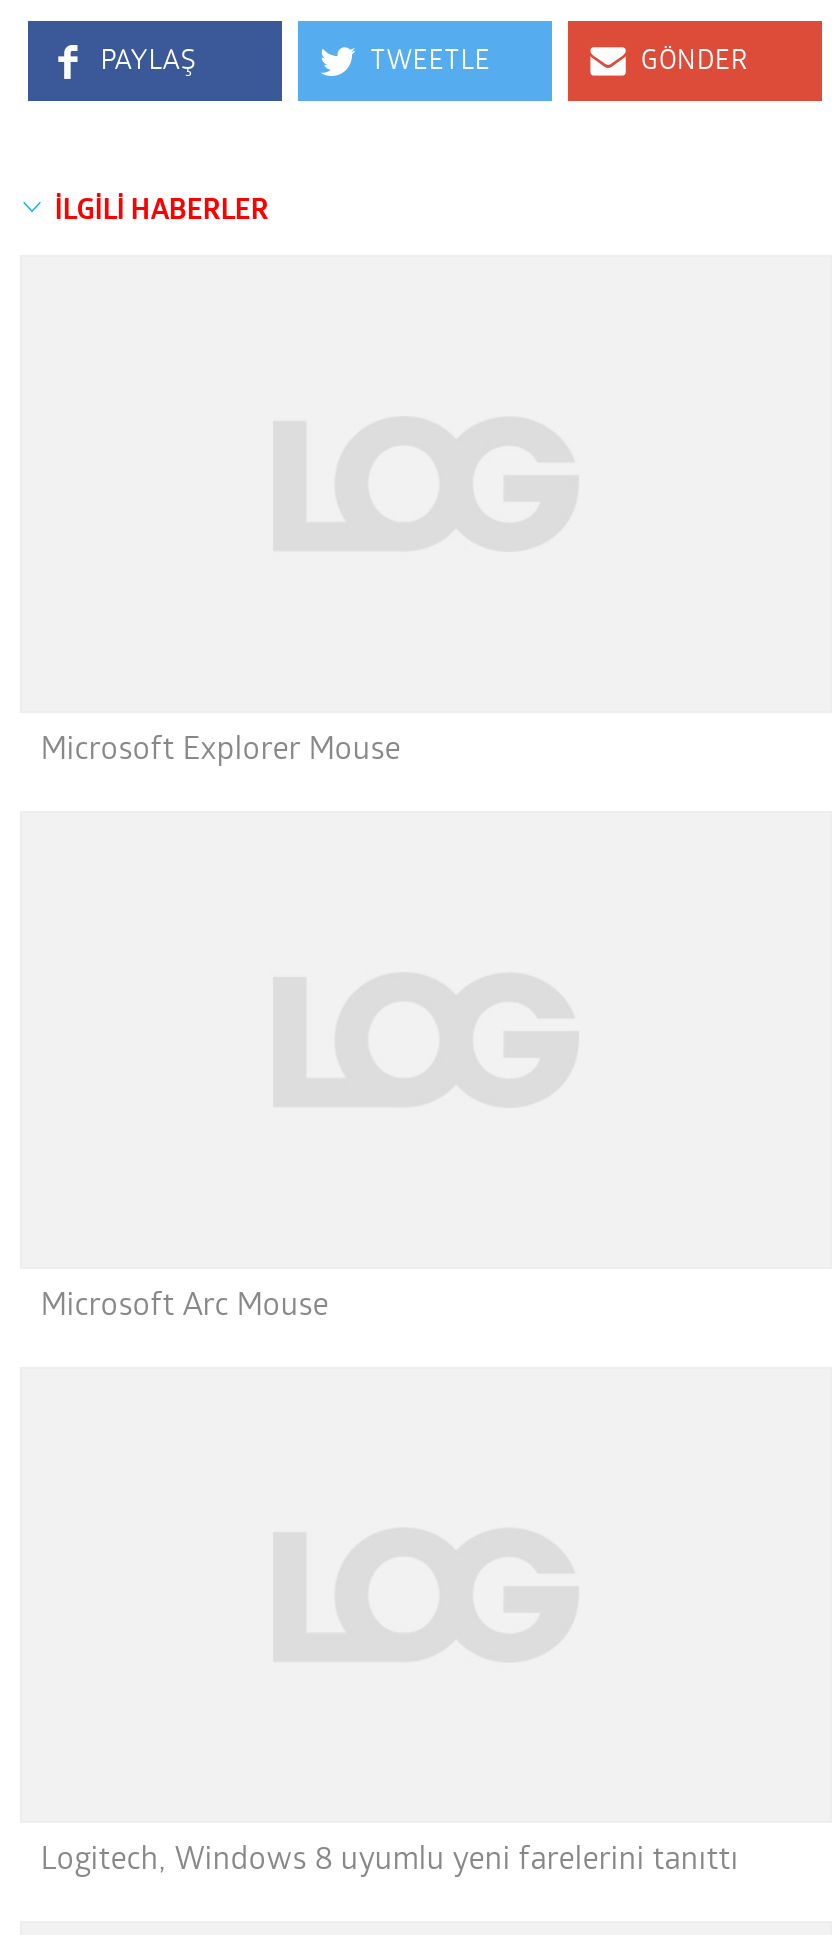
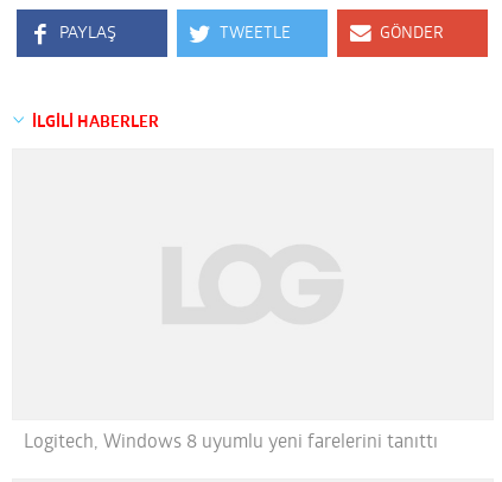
- Microsoft Explorer Mouse

- Microsoft Arc Mouse
